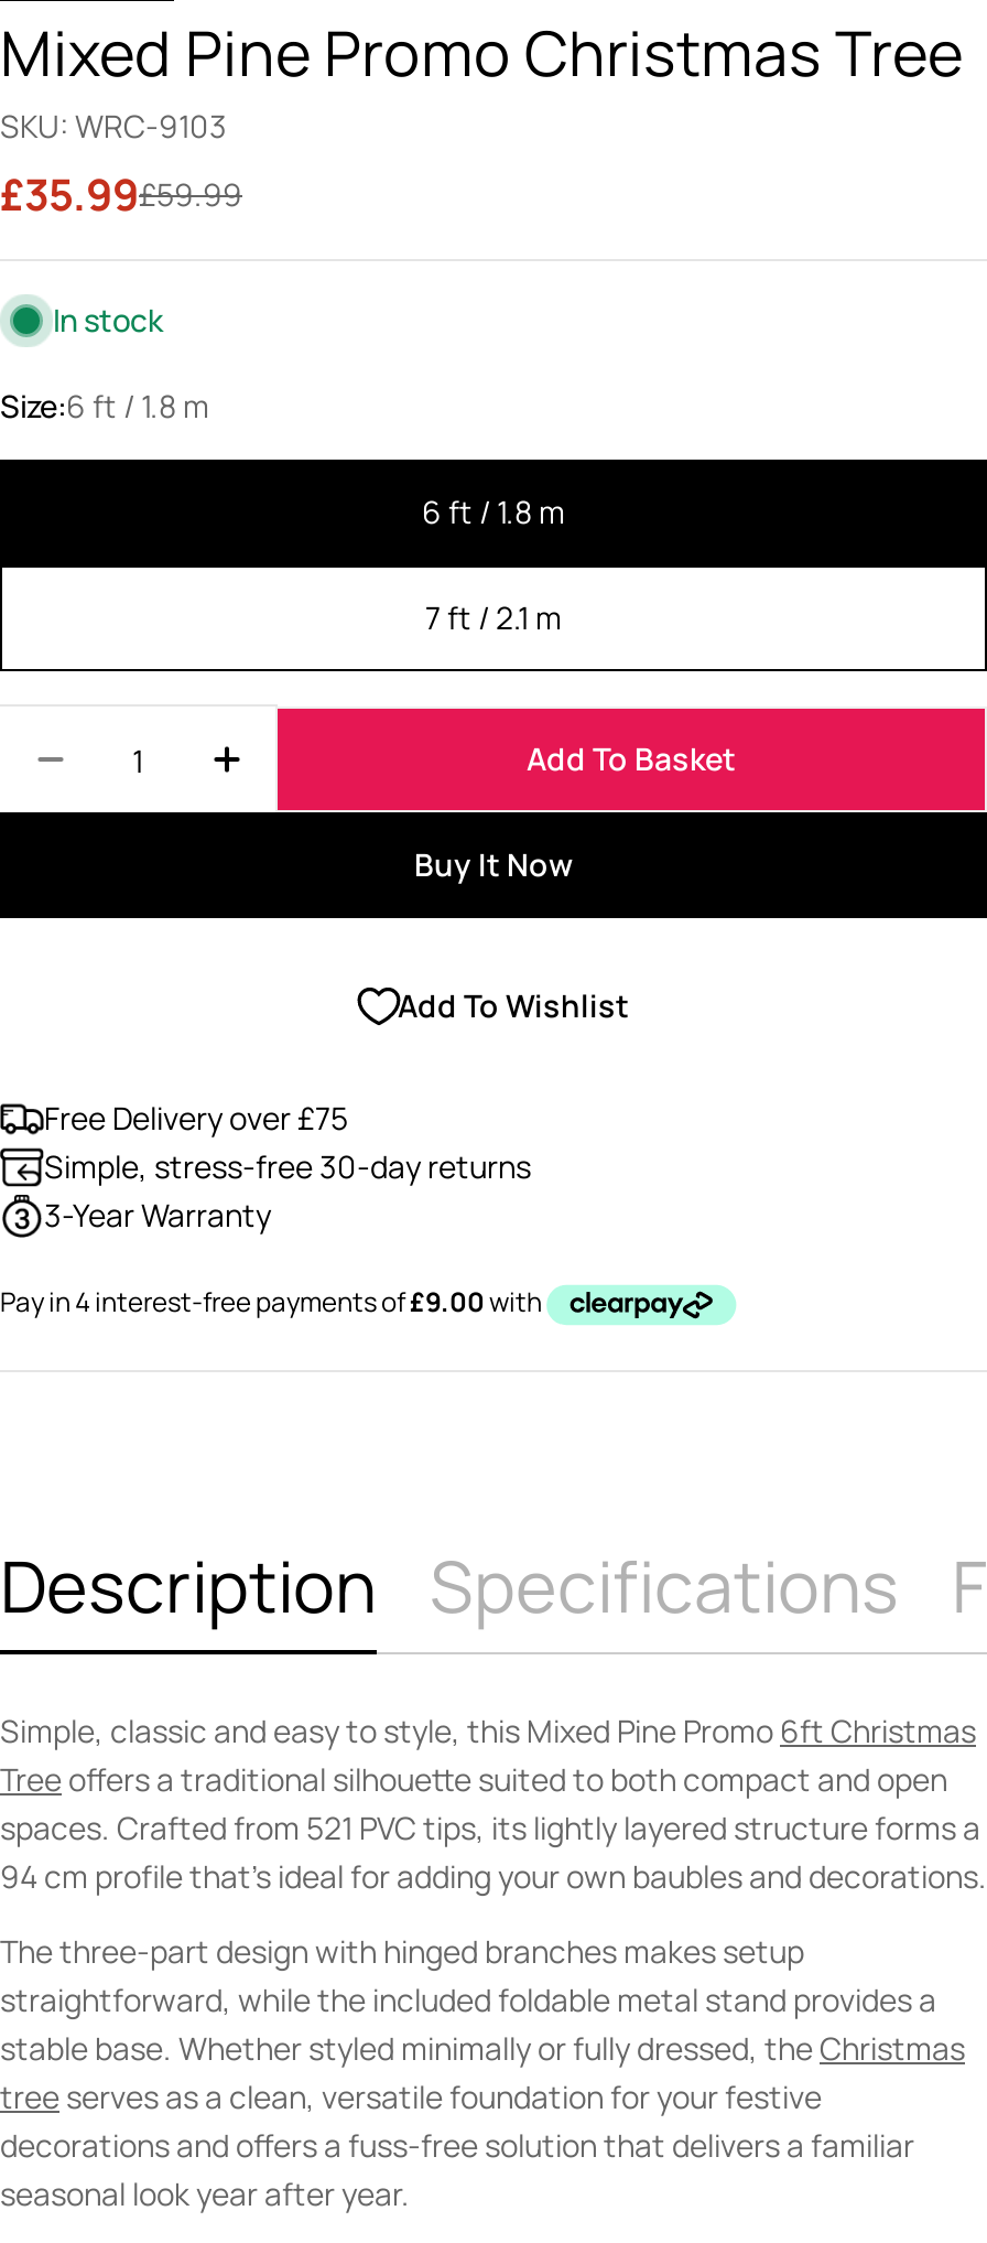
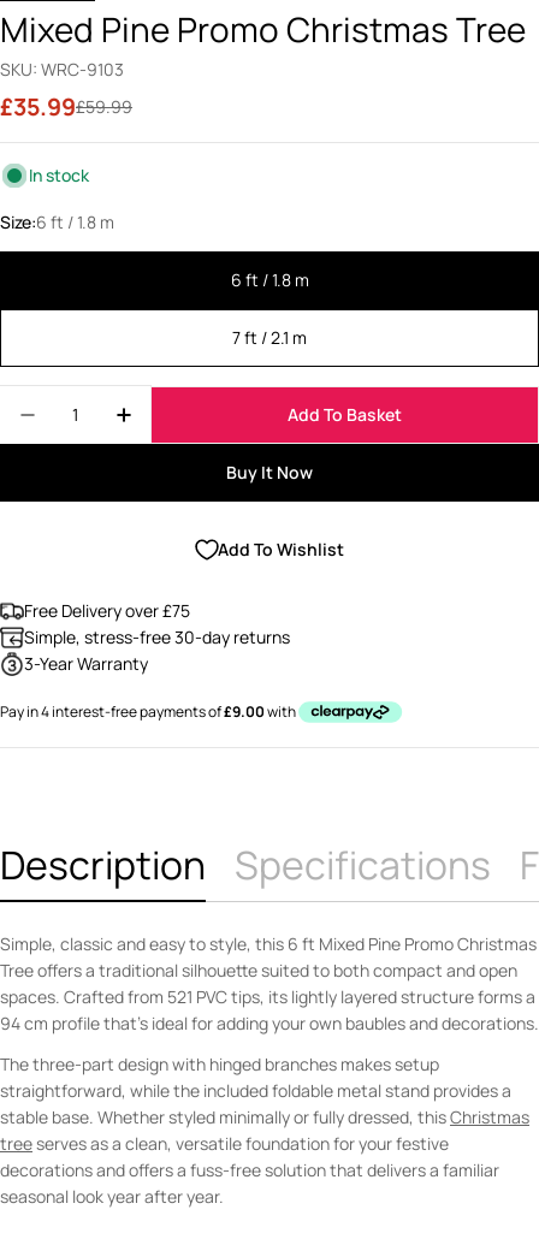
- Simple, classic and easy to style, this Mixed Pine Promo 6ft Christmas
+ Simple, classic and easy to style, this 6 ft Mixed Pine Promo Christmas

- stable base. Whether styled minimally or fully dressed, the Christmas
+ stable base. Whether styled minimally or fully dressed, this Christmas
